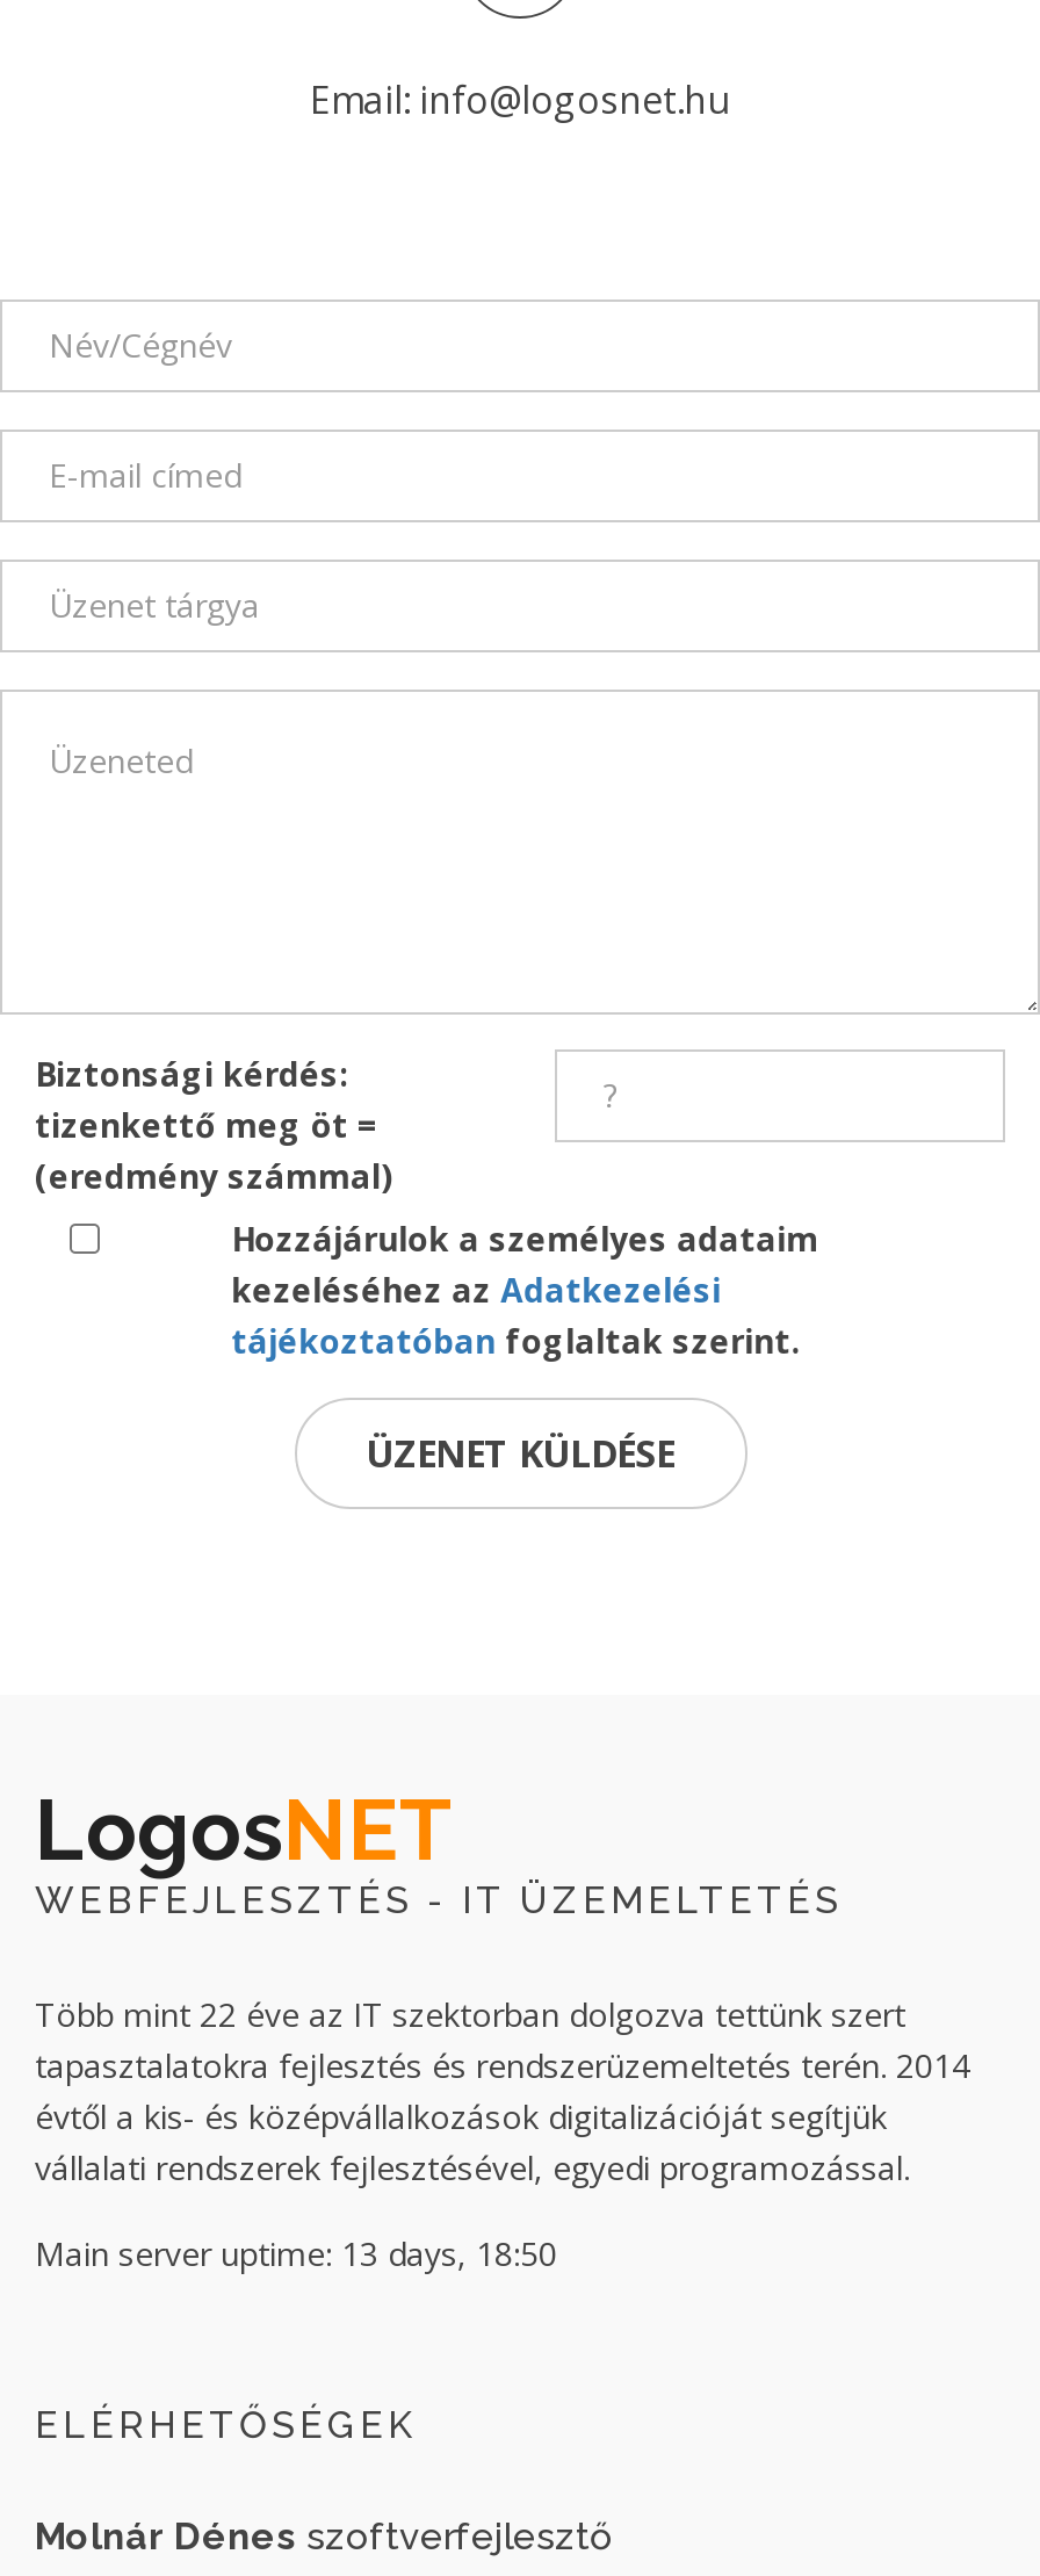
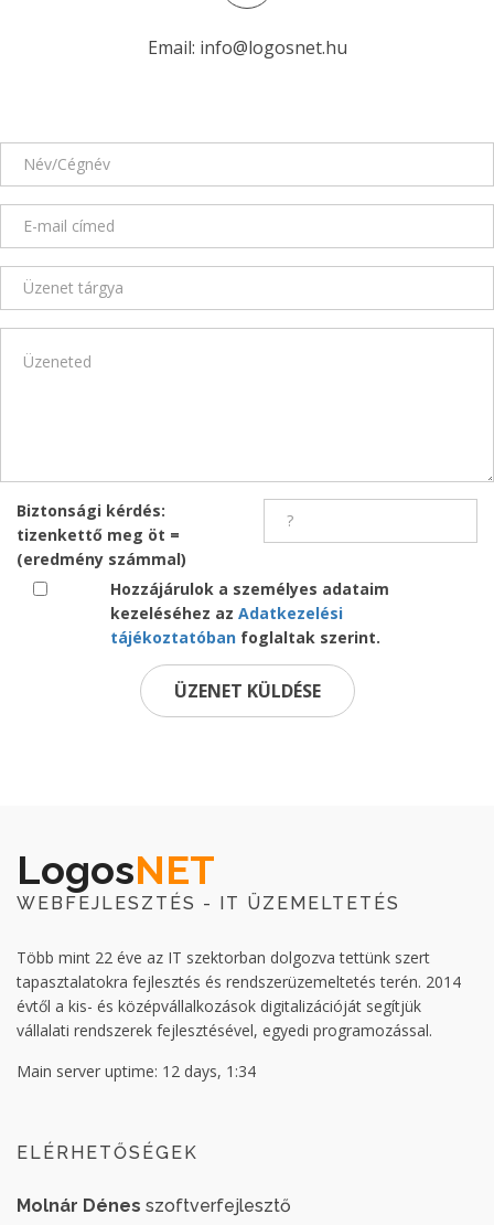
- Main server uptime: 13 days, 18:50
+ Main server uptime: 12 days, 1:34
